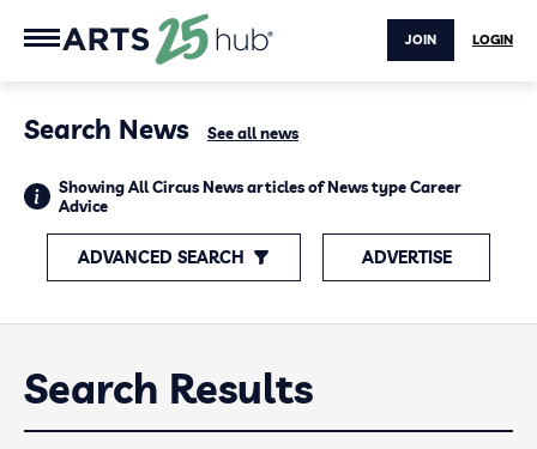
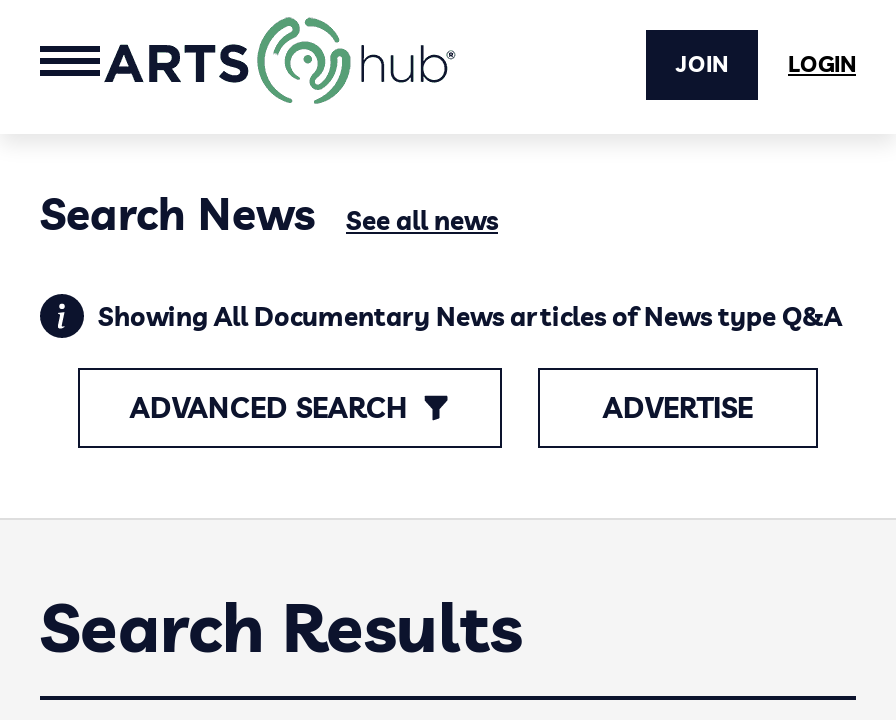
- [image]
+ [image]

- Showing All Circus News articles of News type Career
- Advice
+ Showing All Documentary News articles of News type Q&A
